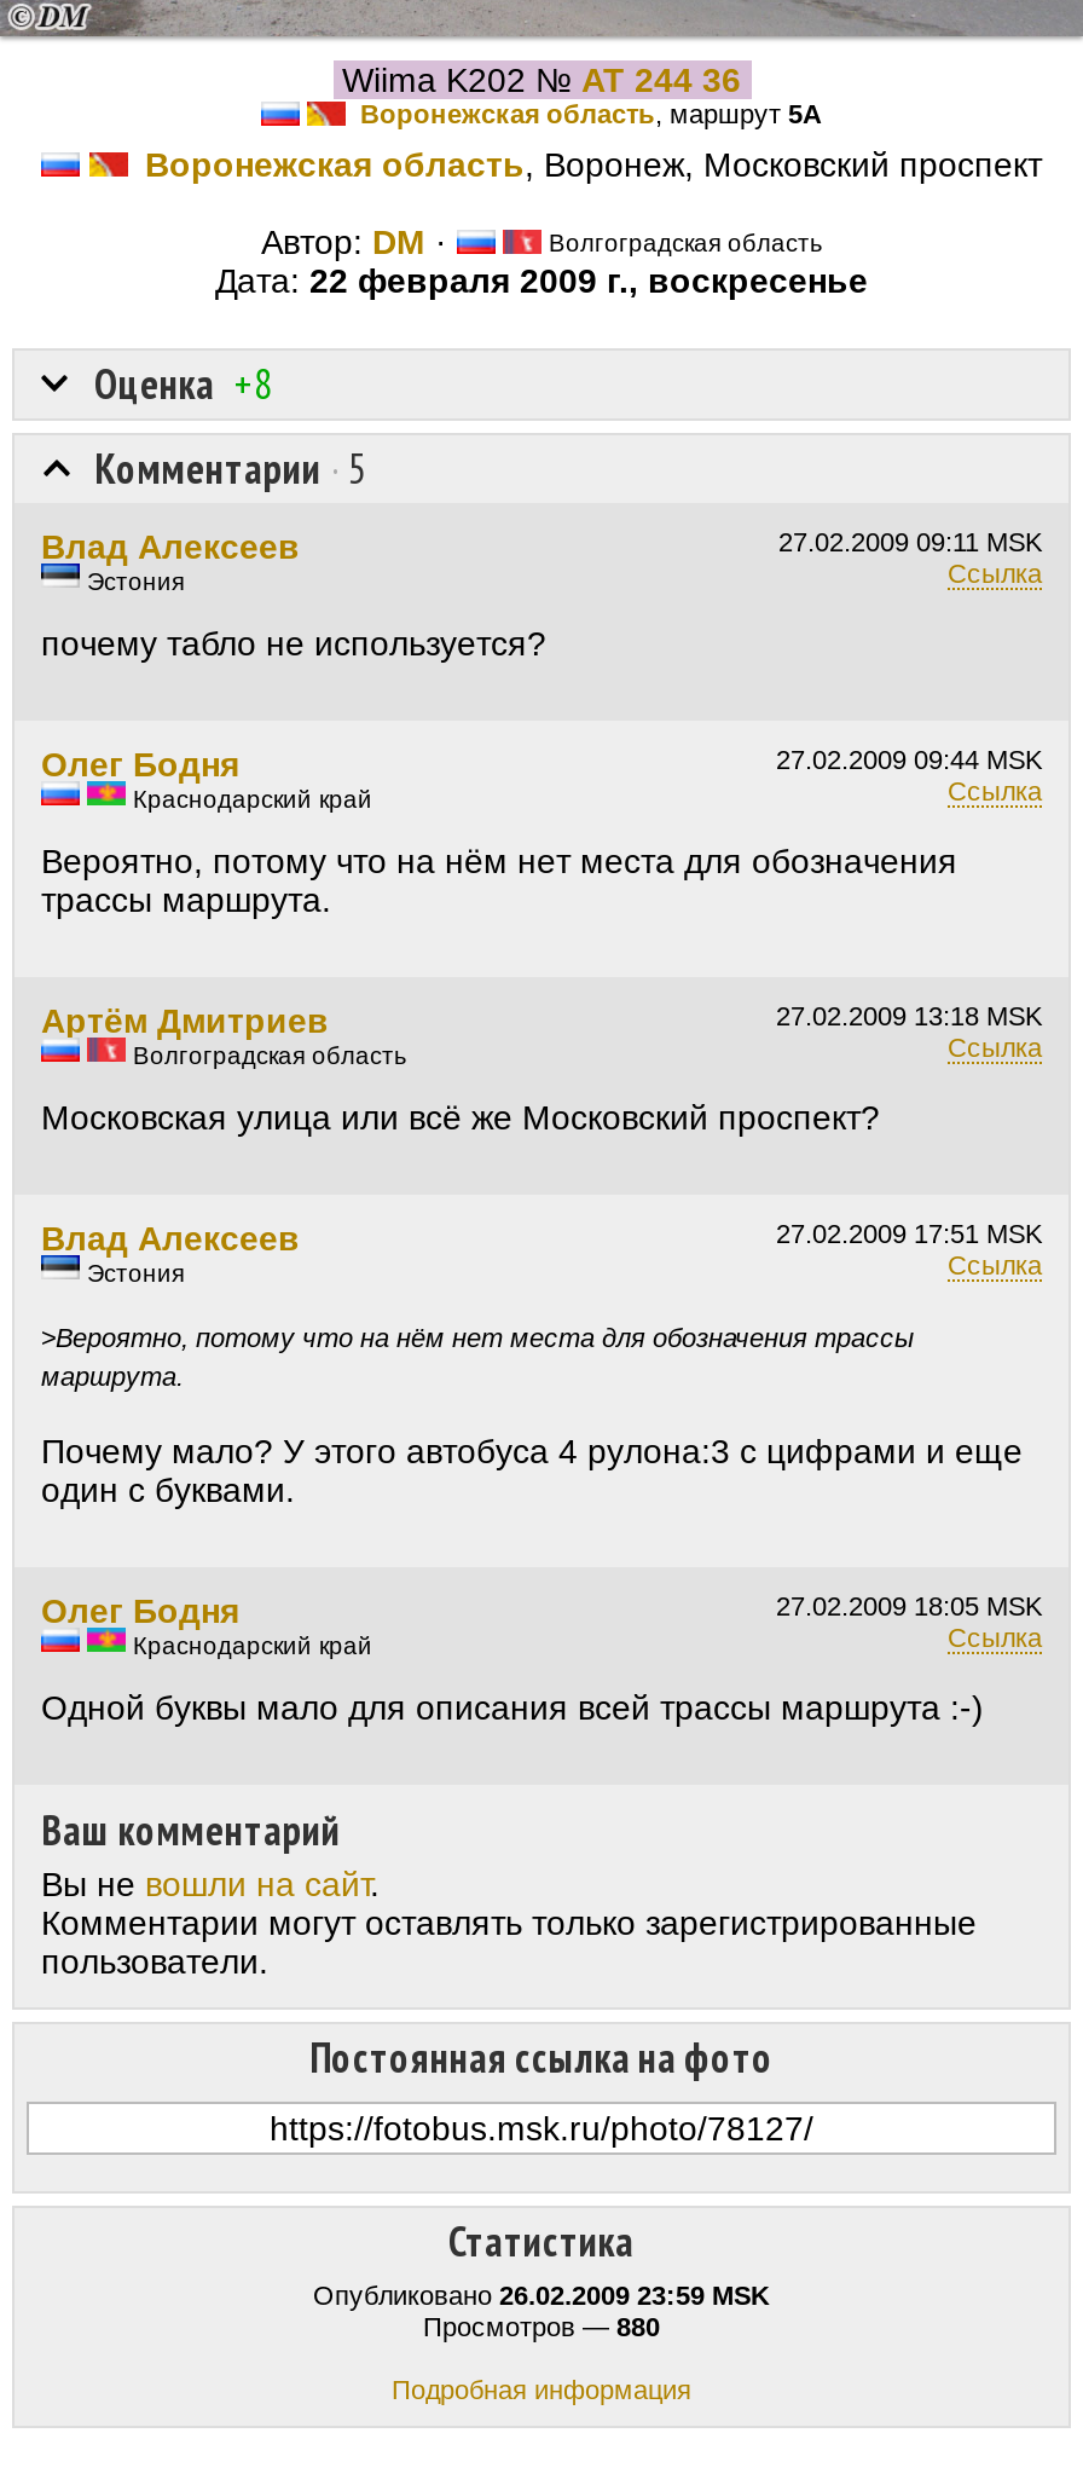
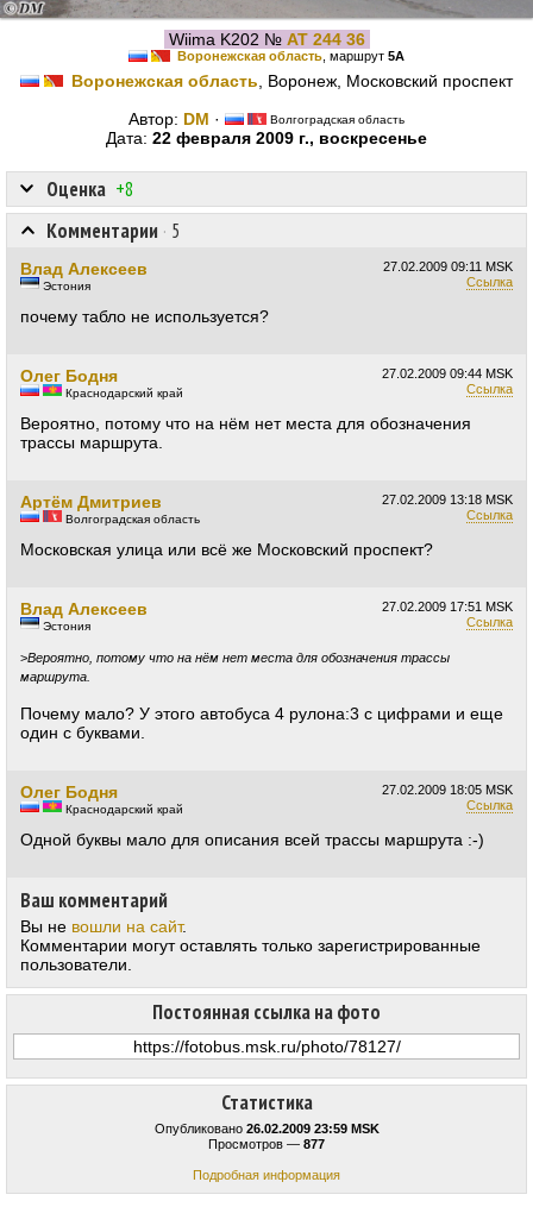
- Просмотров — 880
+ Просмотров — 877
